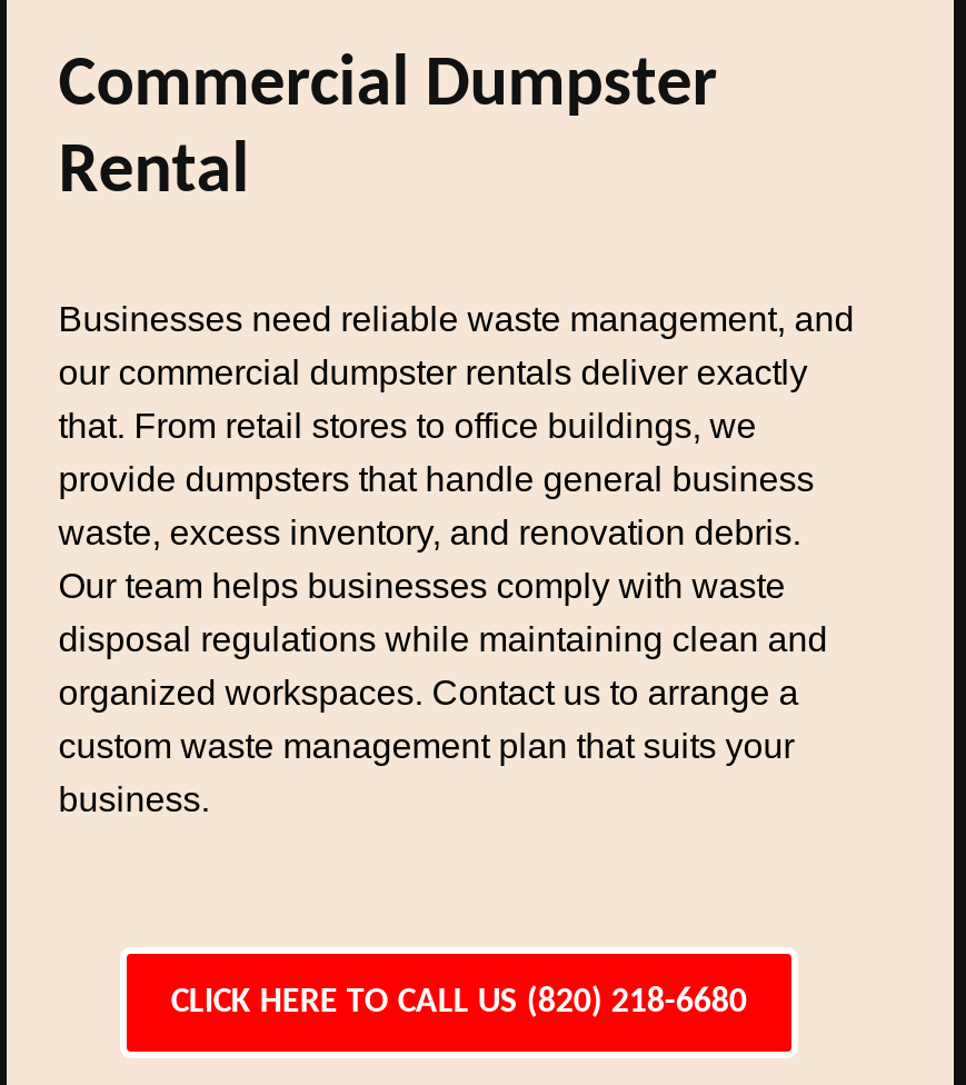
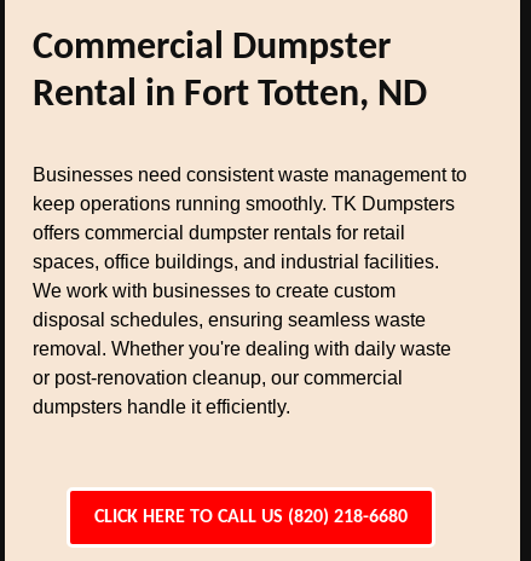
- Rental
+ Rental in Fort Totten, ND

- Businesses need reliable waste management, and
- our commercial dumpster rentals deliver exactly
- that. From retail stores to office buildings, we
- provide dumpsters that handle general business
- waste, excess inventory, and renovation debris.
- Our team helps businesses comply with waste
- disposal regulations while maintaining clean and
- organized workspaces. Contact us to arrange a
- custom waste management plan that suits your
- business.
+ Businesses need consistent waste management to
+ keep operations running smoothly. TK Dumpsters
+ offers commercial dumpster rentals for retail
+ spaces, office buildings, and industrial facilities.
+ We work with businesses to create custom
+ disposal schedules, ensuring seamless waste
+ removal. Whether you're dealing with daily waste
+ or post-renovation cleanup, our commercial
+ dumpsters handle it efficiently.
